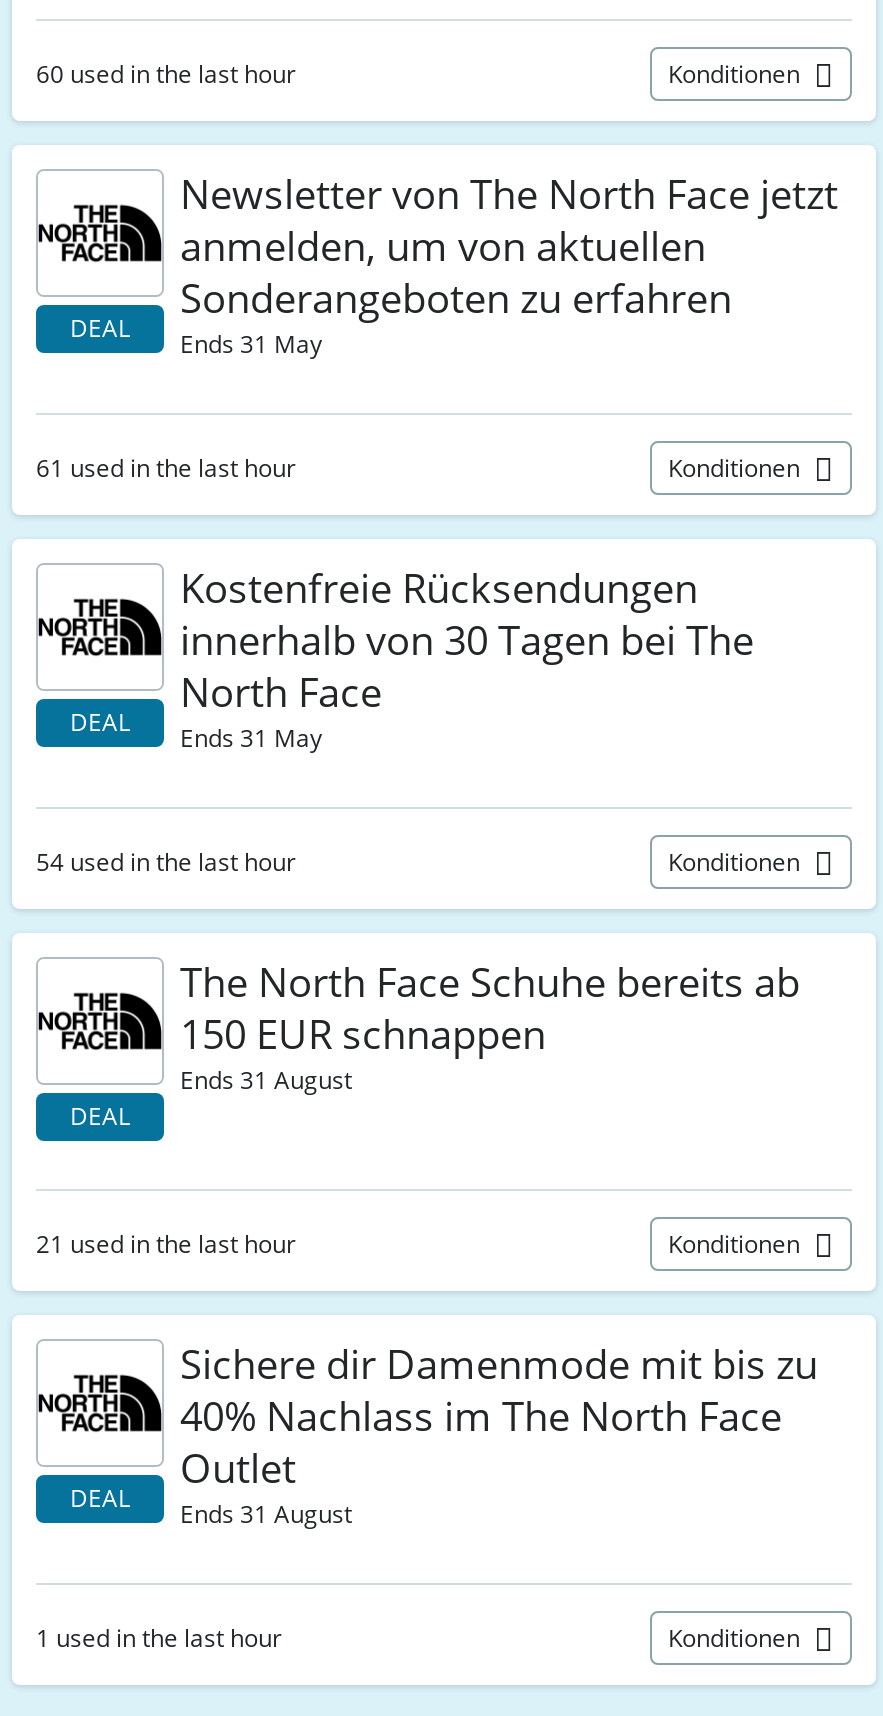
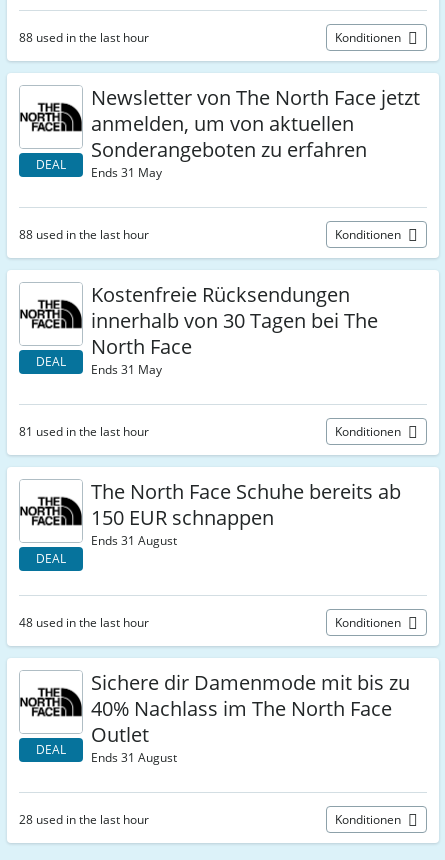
- 60 used in the last hour
+ 88 used in the last hour

- 61 used in the last hour
+ 88 used in the last hour

- 54 used in the last hour
+ 81 used in the last hour

- 21 used in the last hour
+ 48 used in the last hour

- 1 used in the last hour
+ 28 used in the last hour
